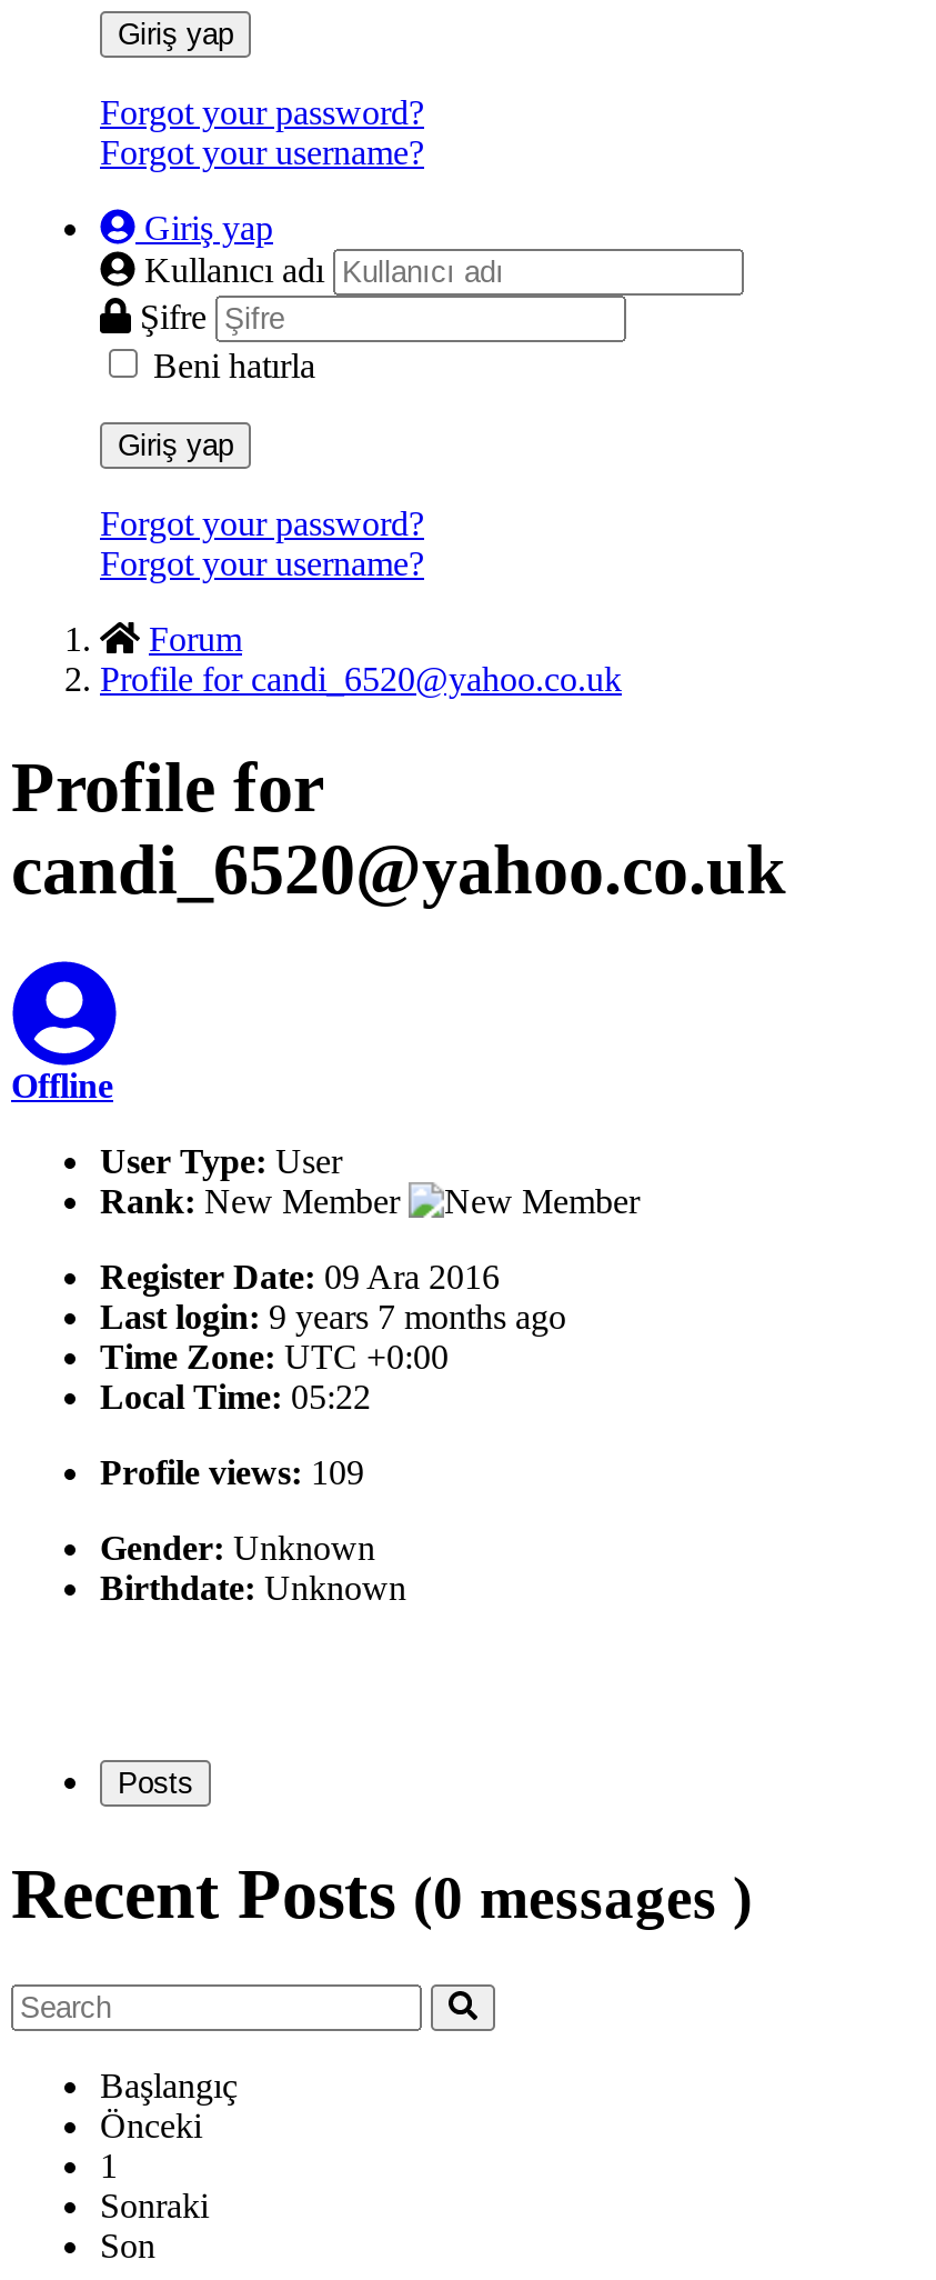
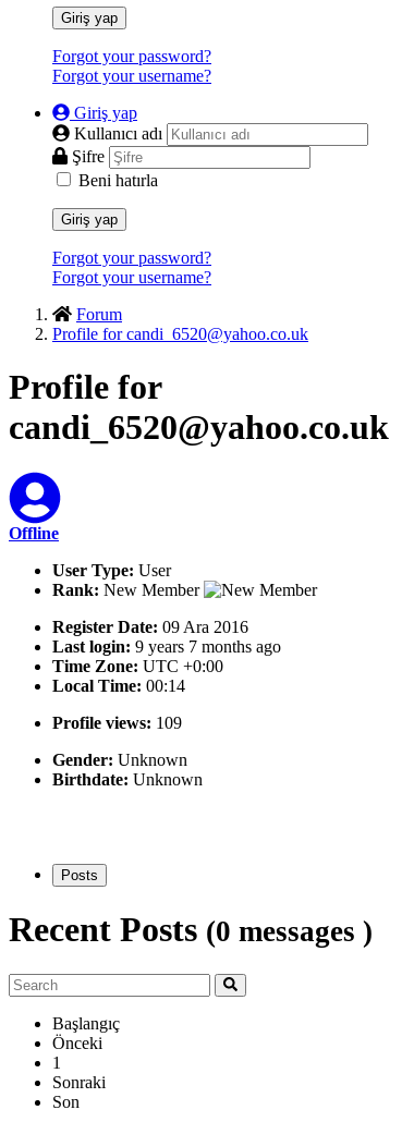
- Local Time: 05:22
+ Local Time: 00:14
